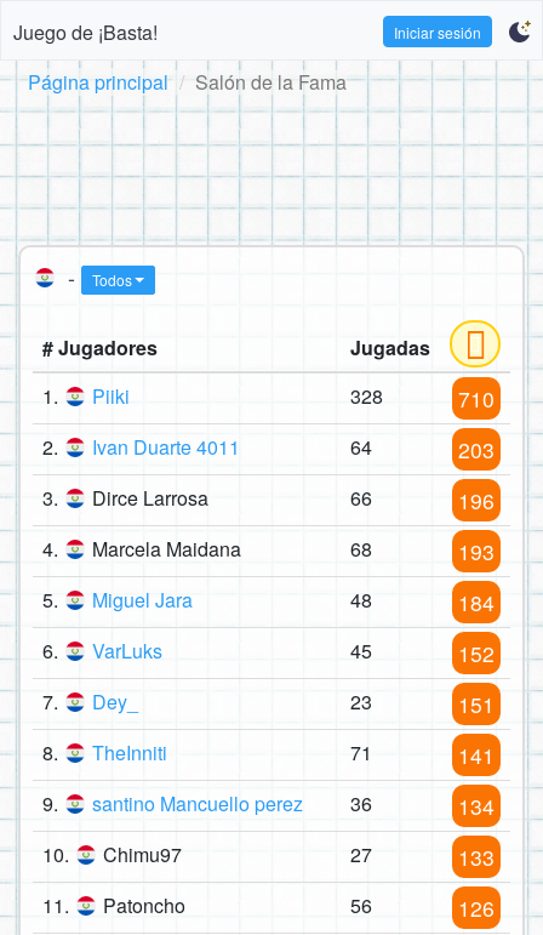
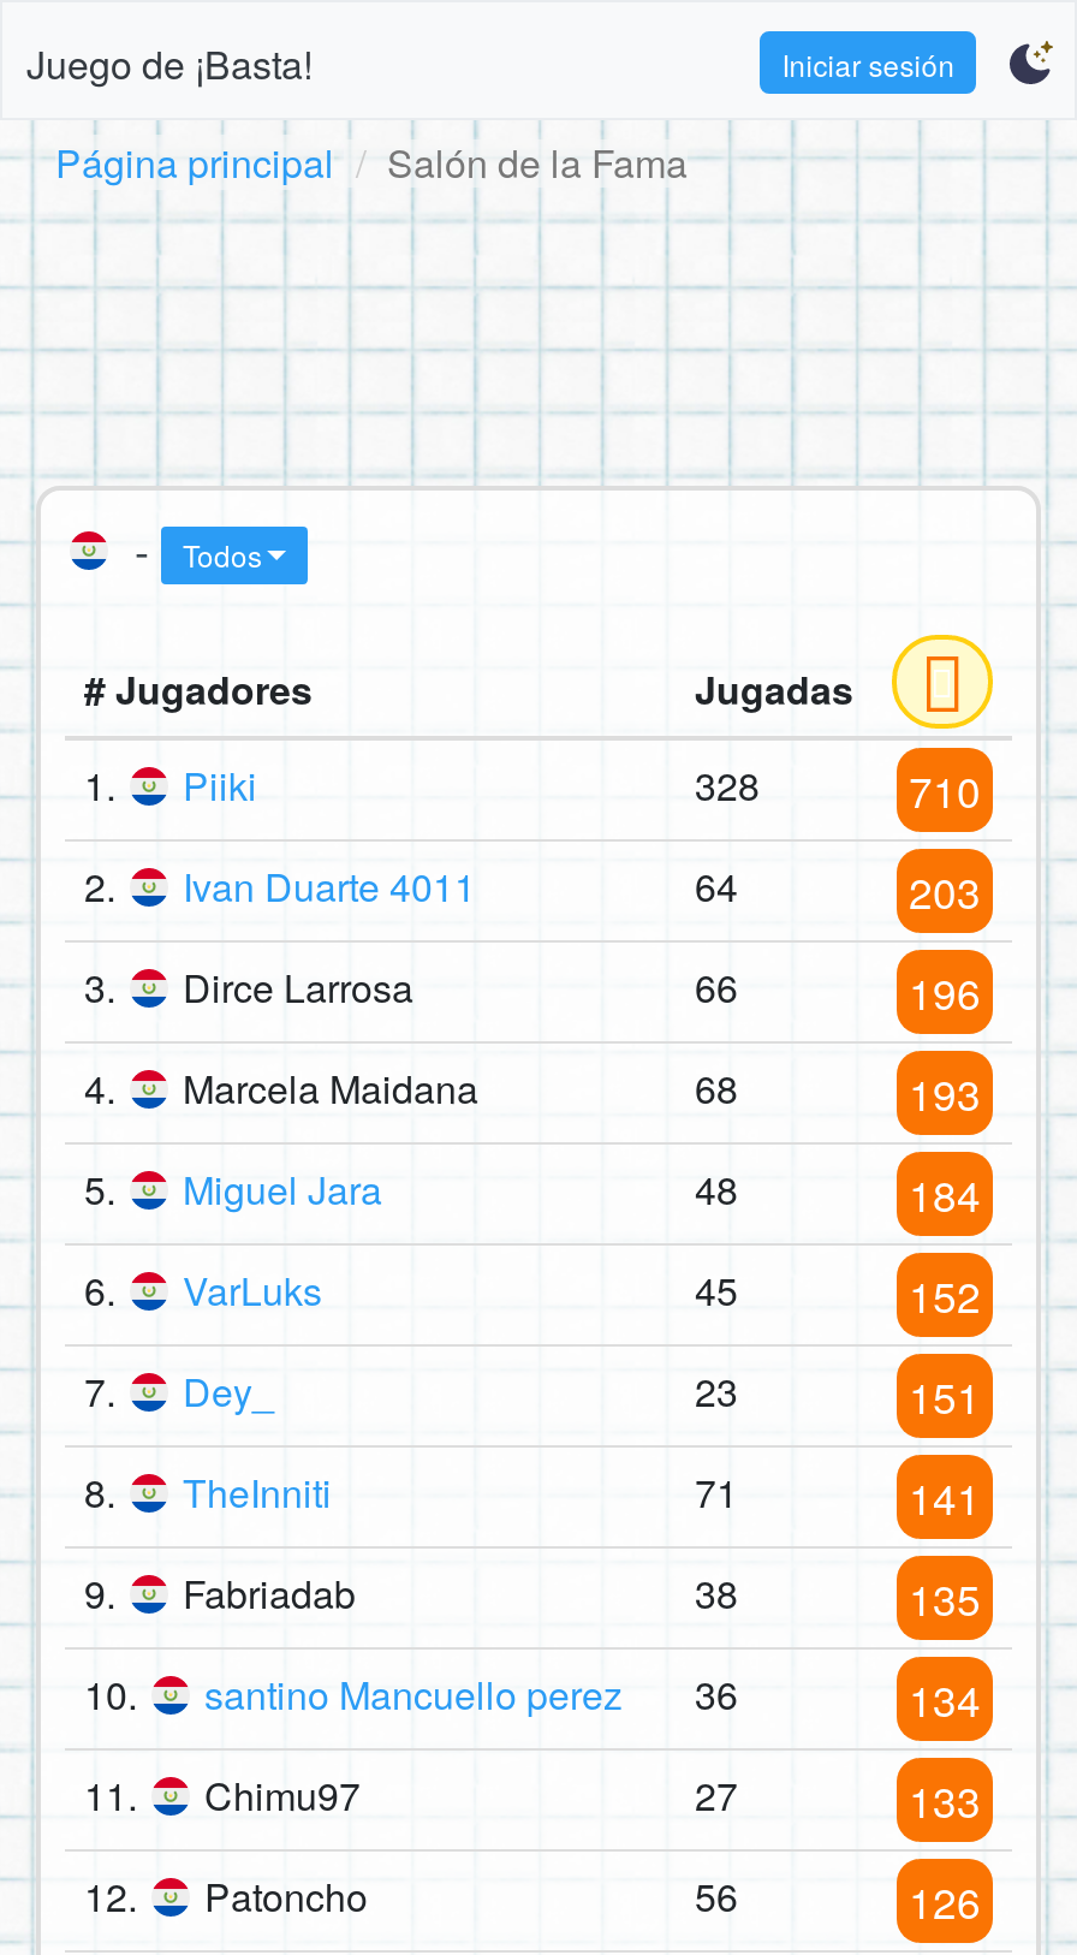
+ Fabriadab
+ 38
+ 135
+ 10.

- 10. Chimu97
+ 11. Chimu97

- 11. Patoncho
+ 12. Patoncho
